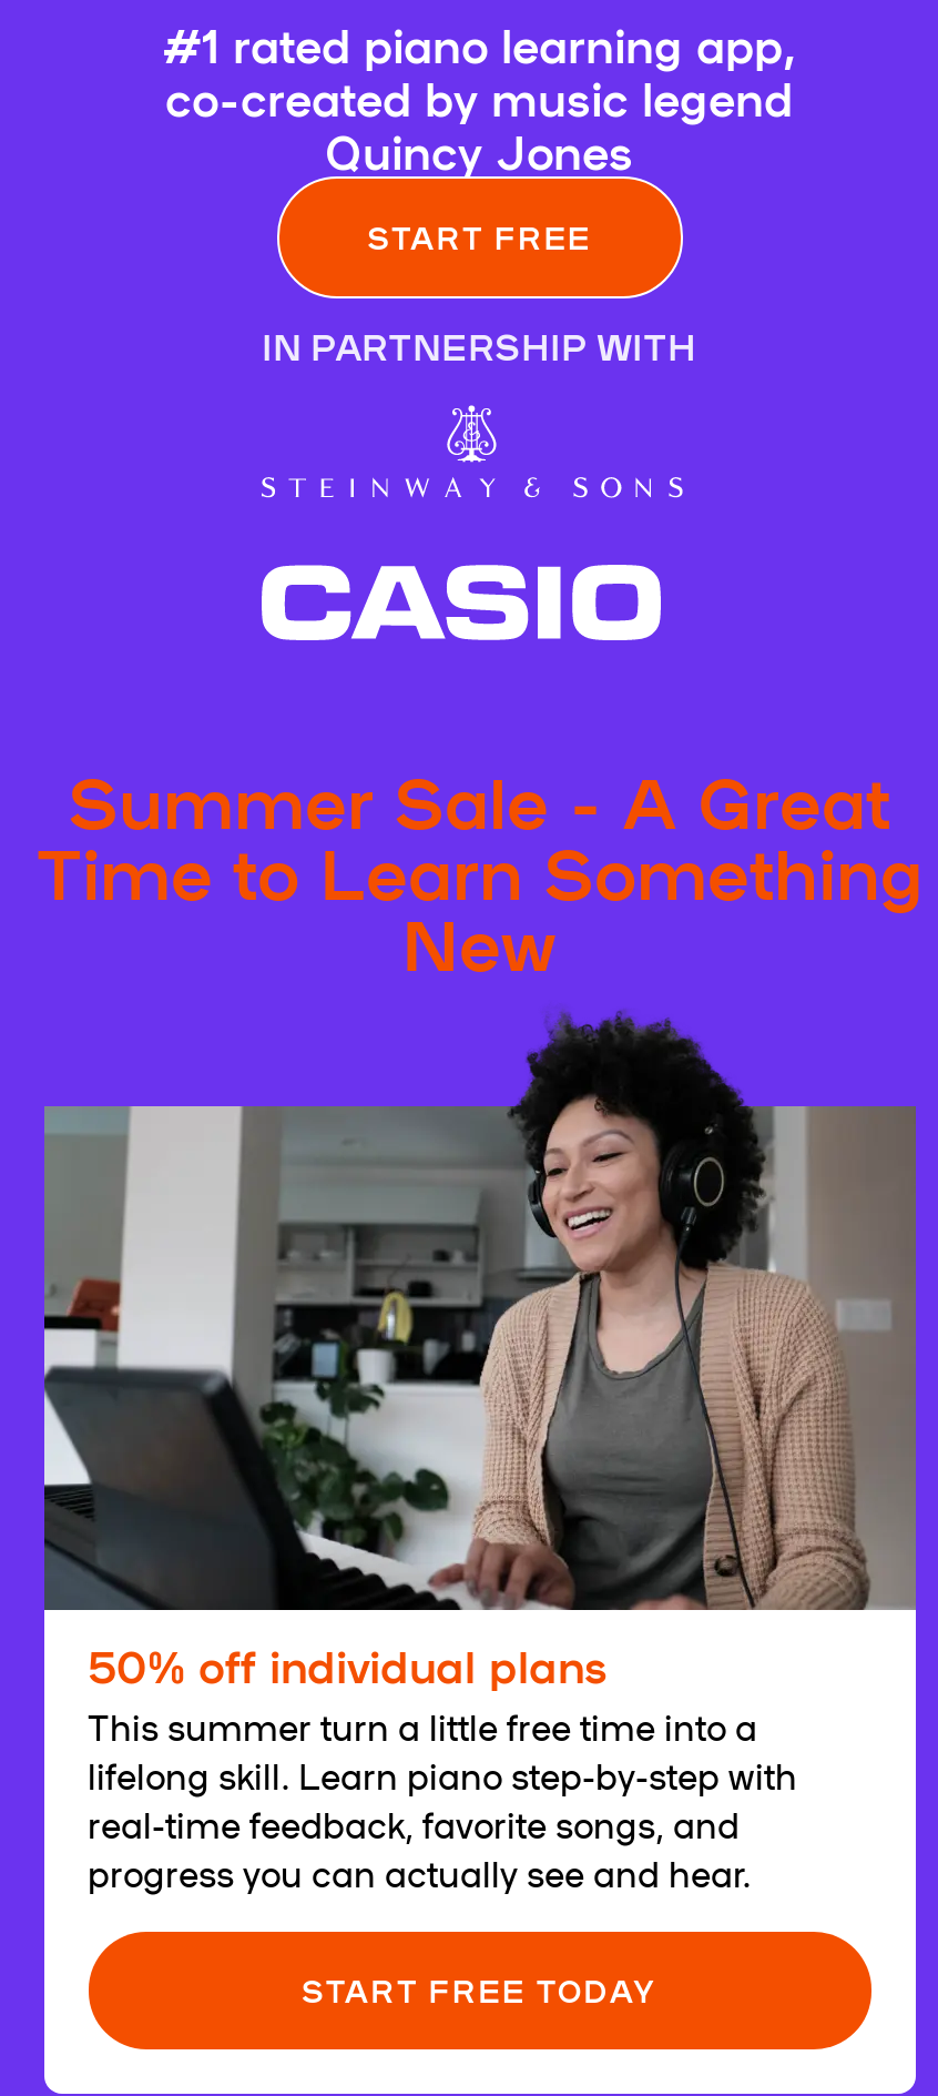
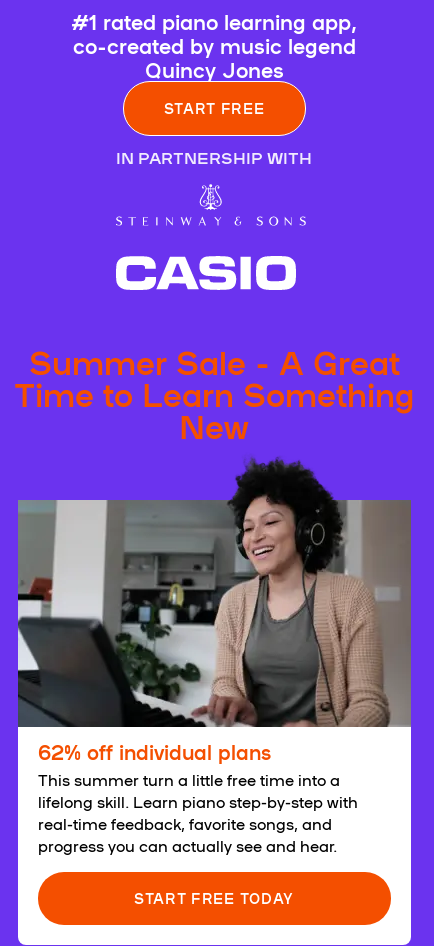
- 50% off individual plans
+ 62% off individual plans
